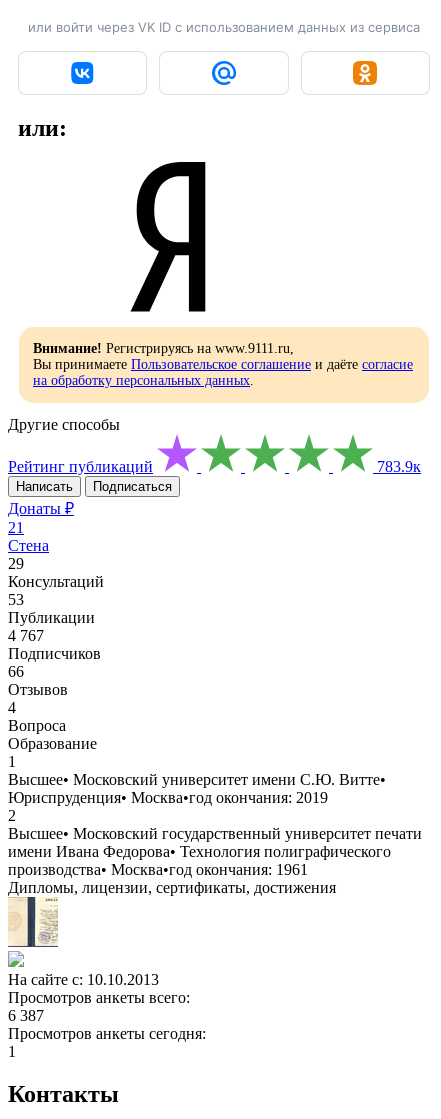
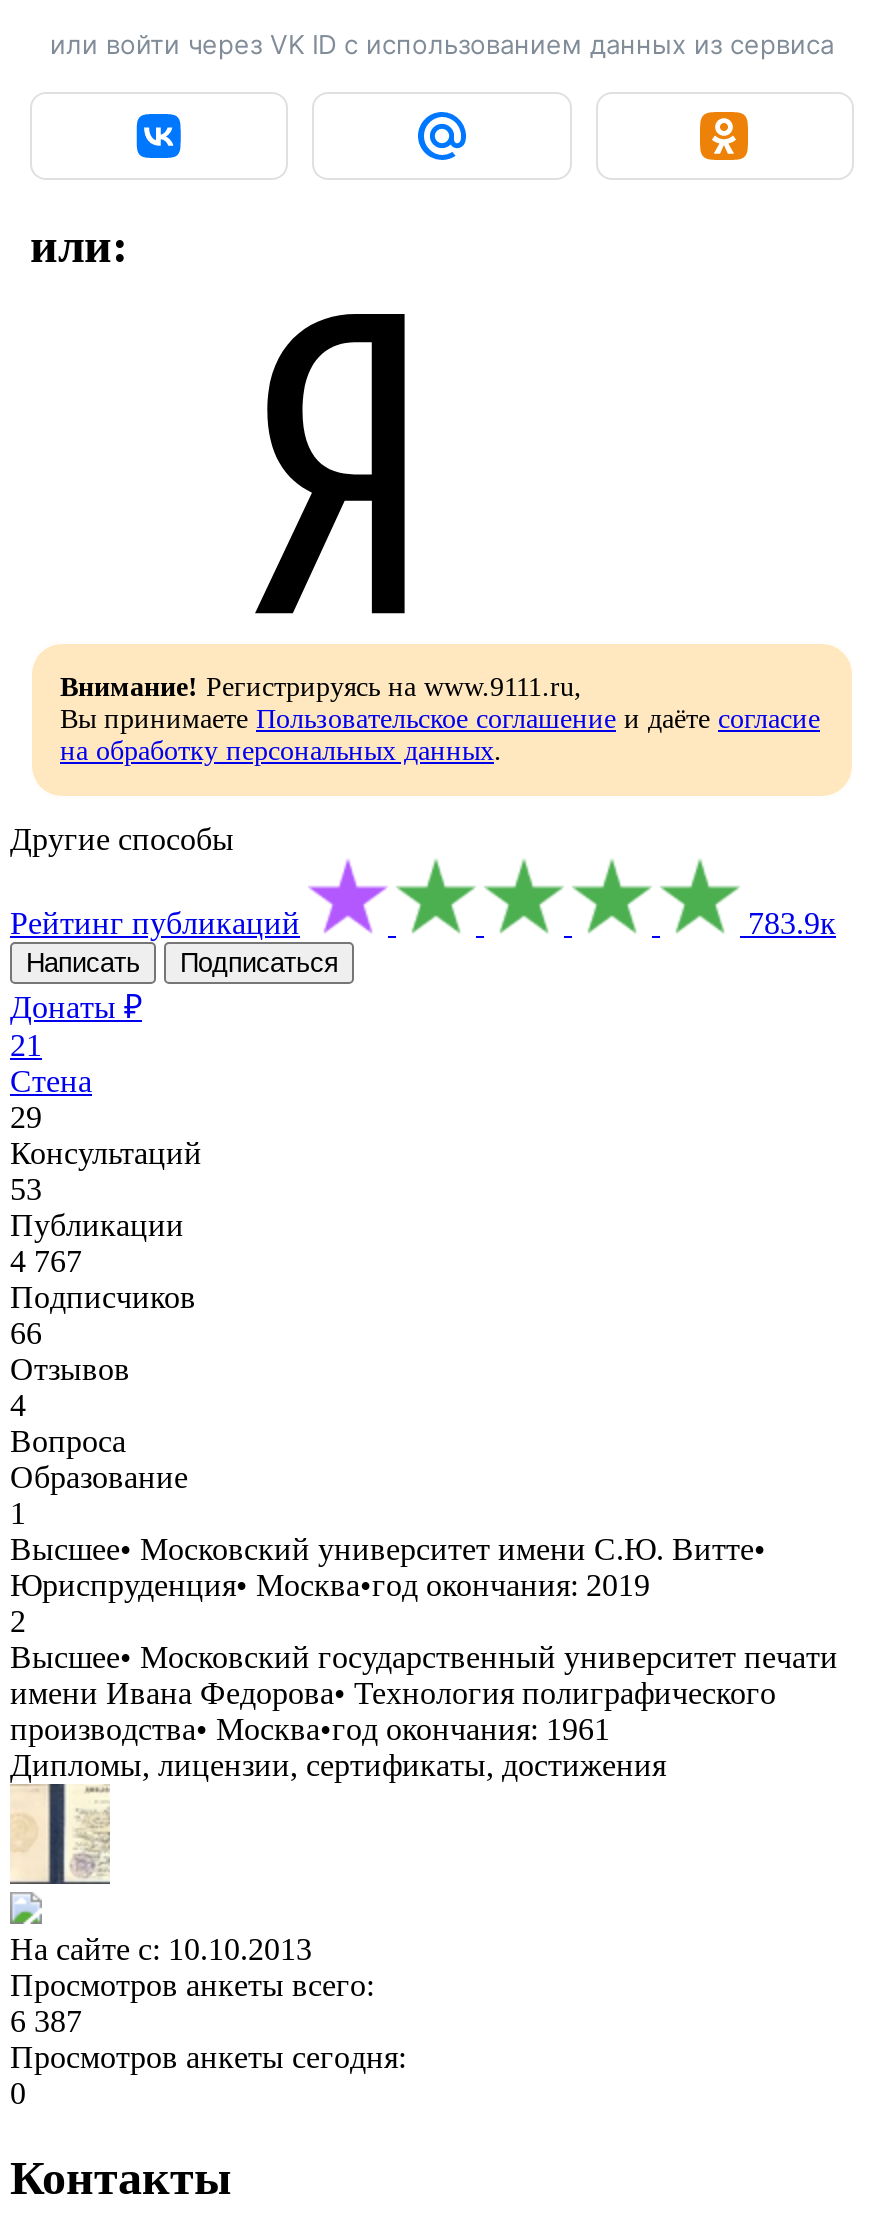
- 1
+ 0
